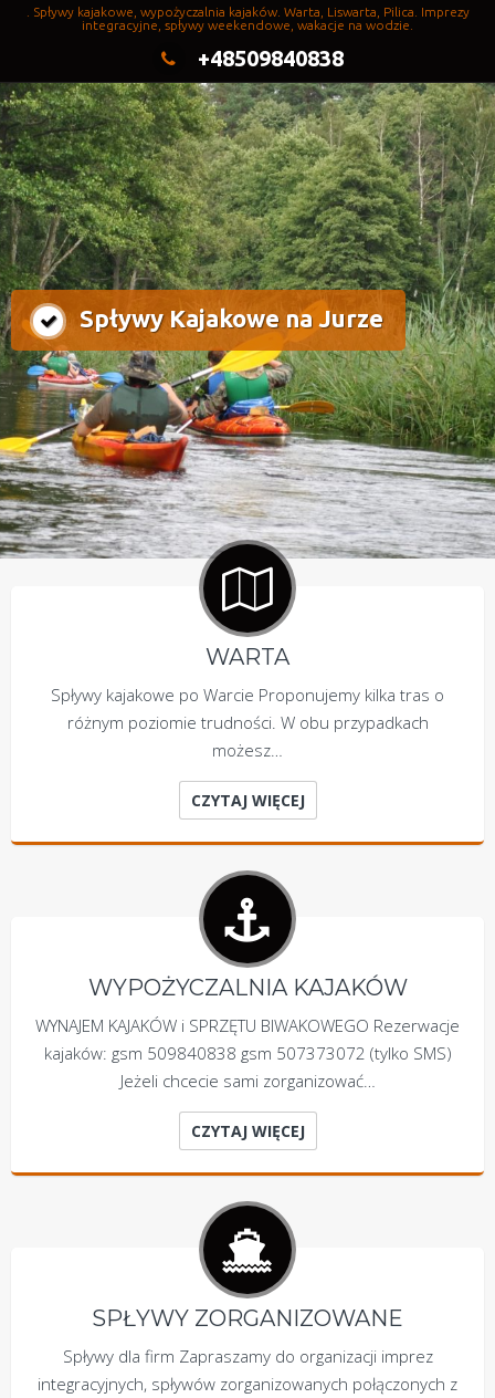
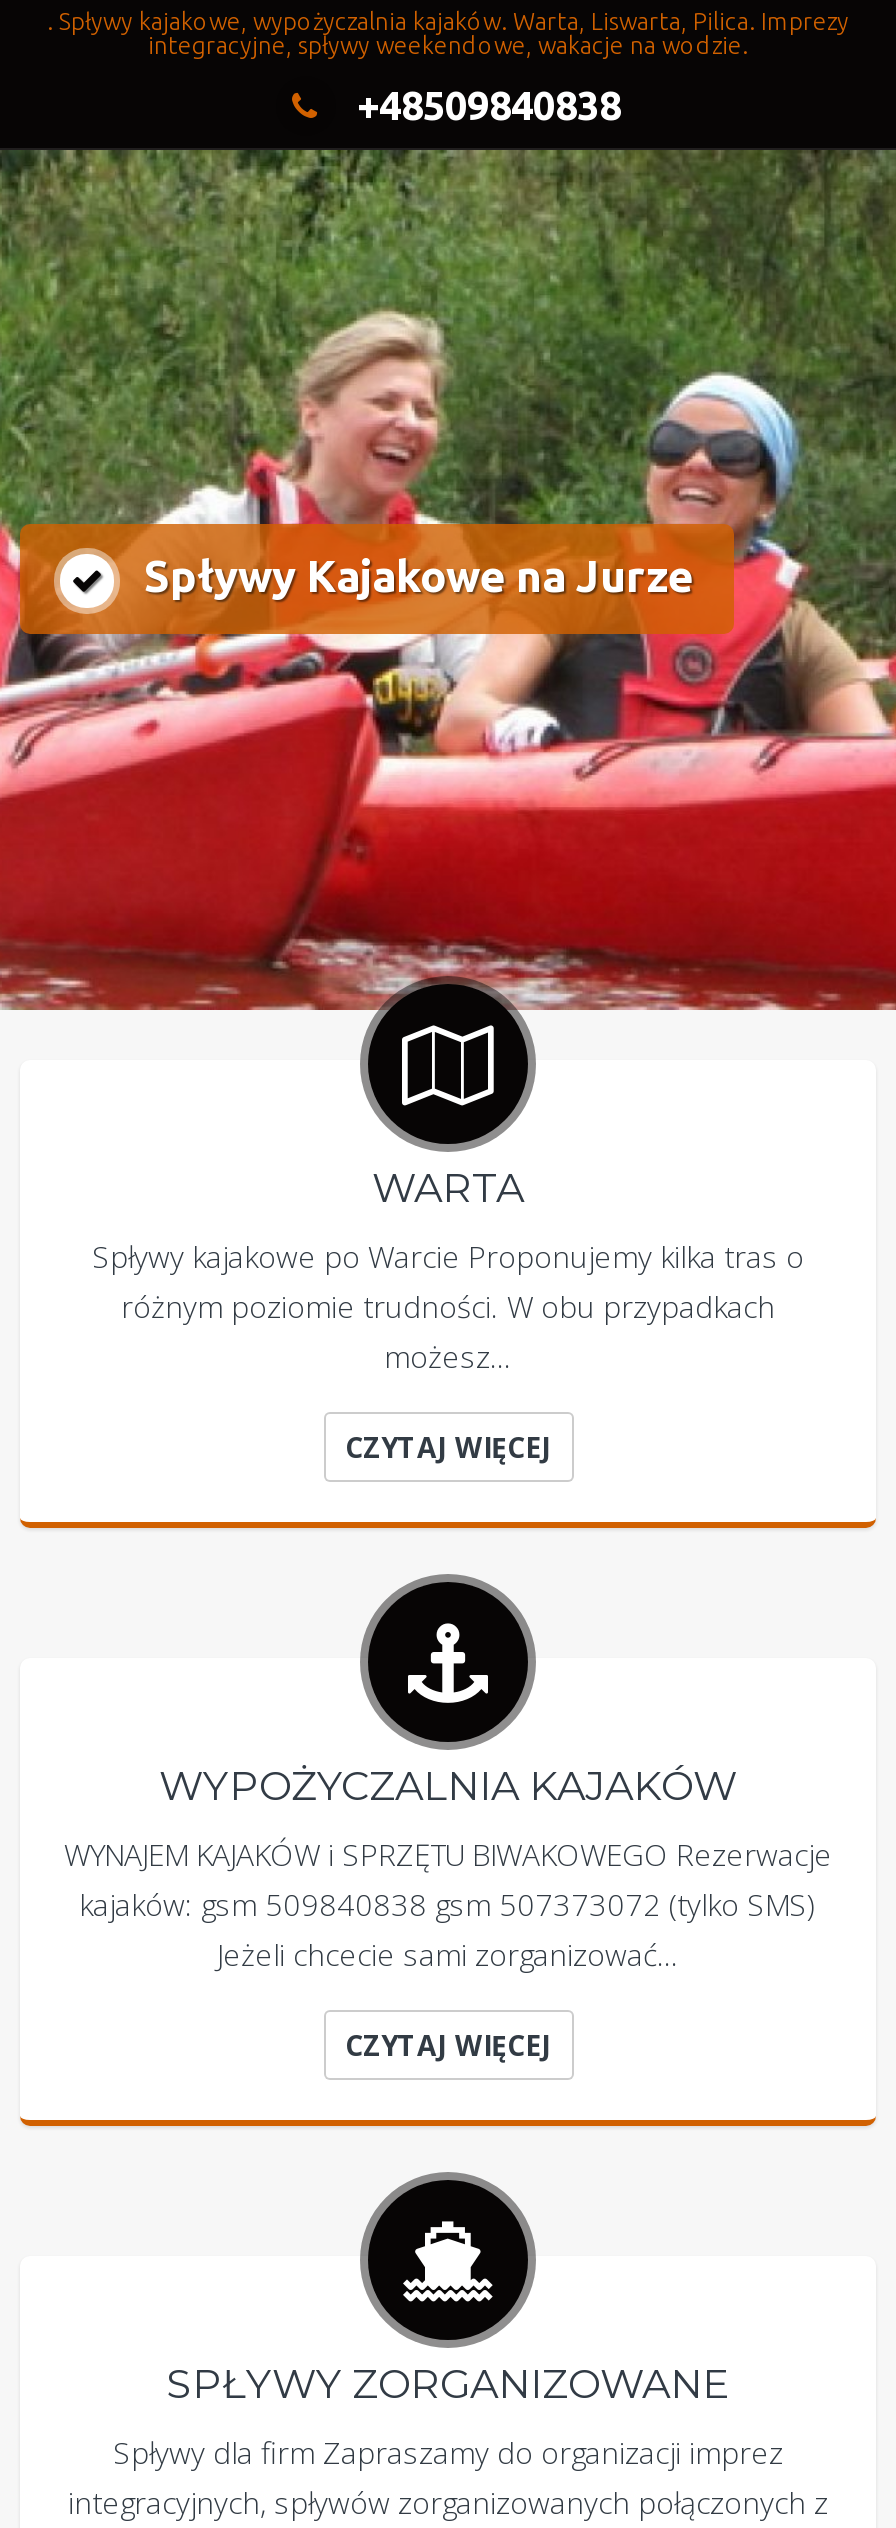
- [image]
+ [image]
